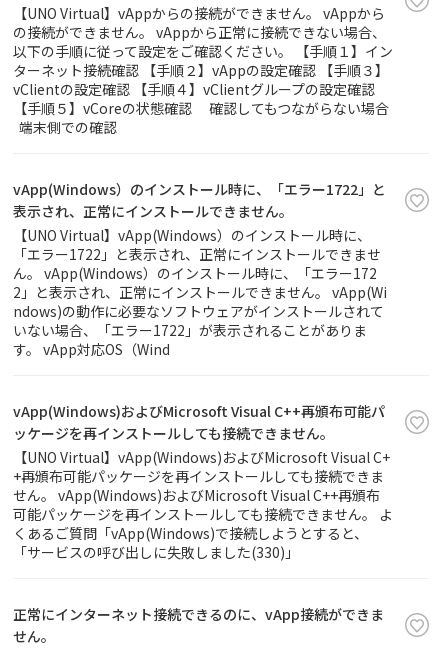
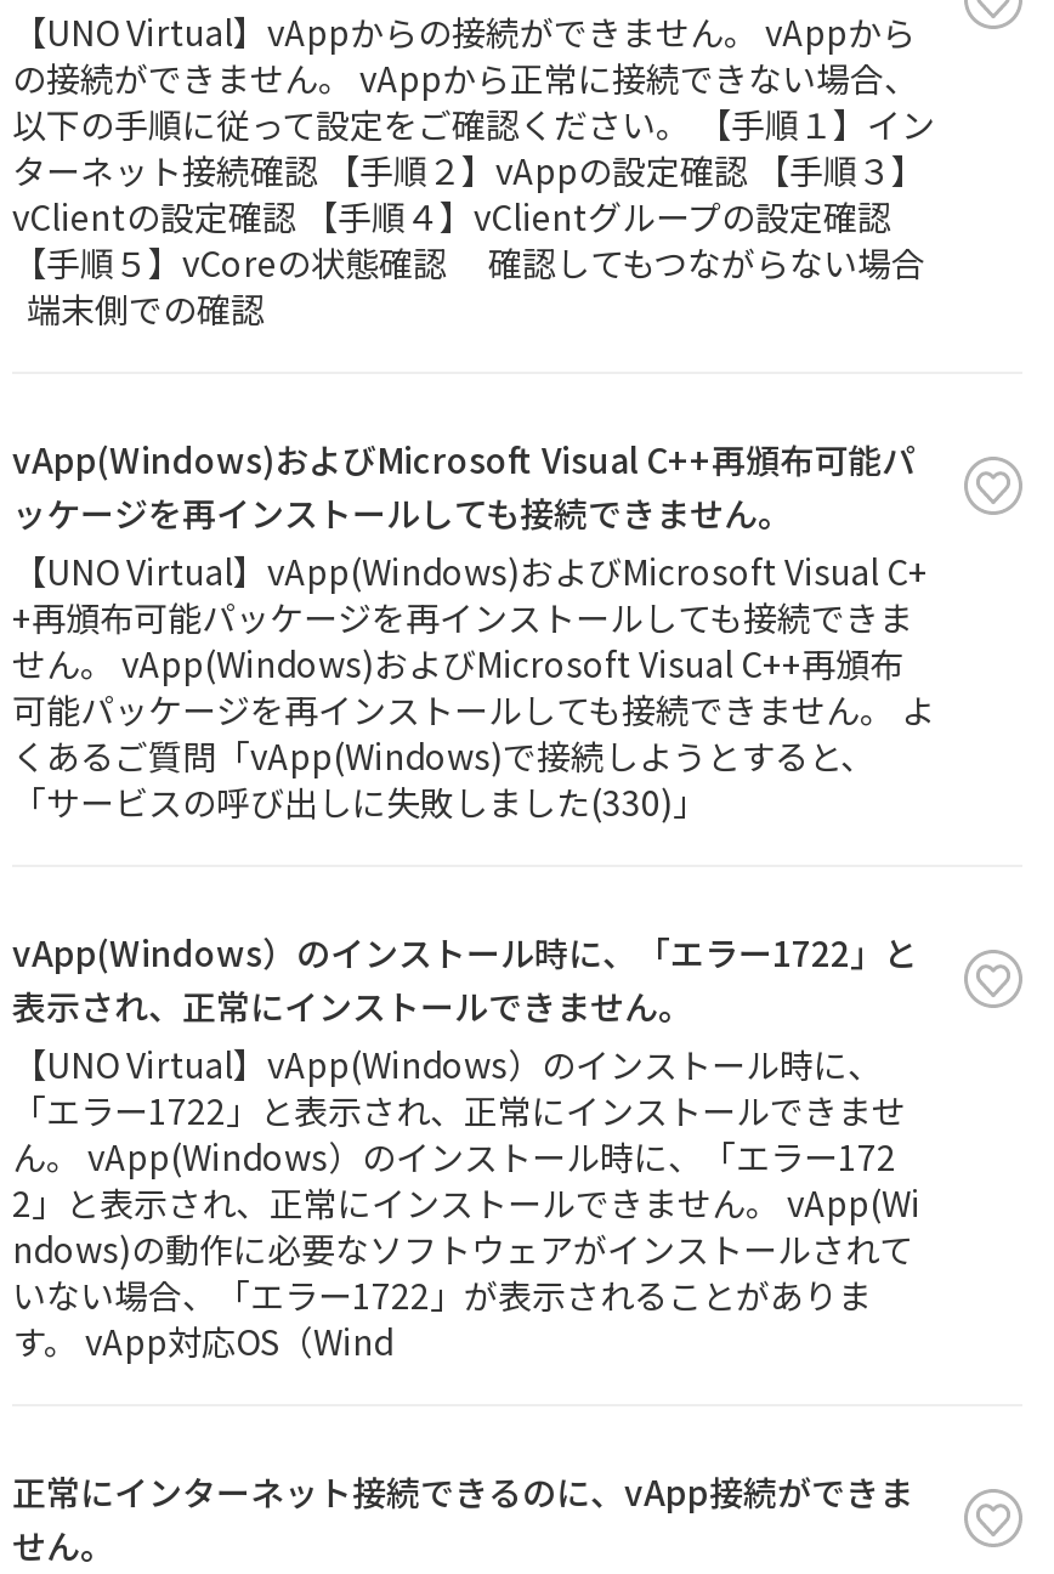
moved down: vApp(Windows）のインストール時に、「エラー1722」と | 表示され、正常にインストールできません。 | 【UNO Virtual】vApp(Windows）のインストール時に、 | ... | いない場合、「エラー1722」が表示されることがありま | す。 vApp対応OS（Wind

moved up: vApp(Windows)およびMicrosoft Visual C++再頒布可能パ | ッケージを再インストールしても接続できません。 | 【UNO Virtual】vApp(Windows)およびMicrosoft Visual C+ | +再頒布可能パッケージを再インストールしても接続できま | せん。 vApp(Windows)およびMicrosoft Visual C++再頒布 | 可能パッケージを再インストールしても接続できません。 よ | くあるご質問「vApp(Windows)で接続しようとすると、 | 「サービスの呼び出しに失敗しました(330)」
